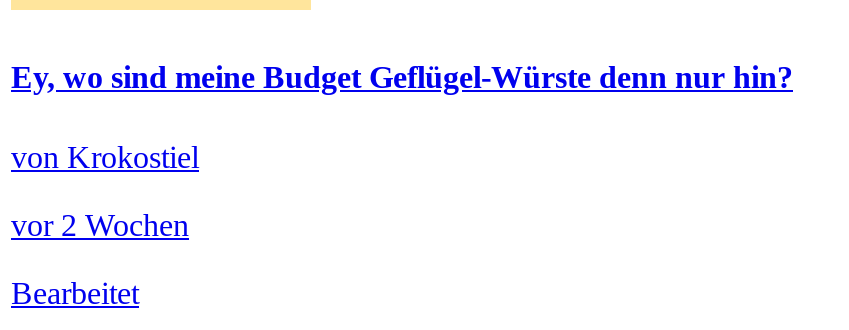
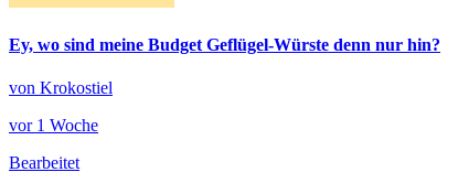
- vor 2 Wochen
+ vor 1 Woche
